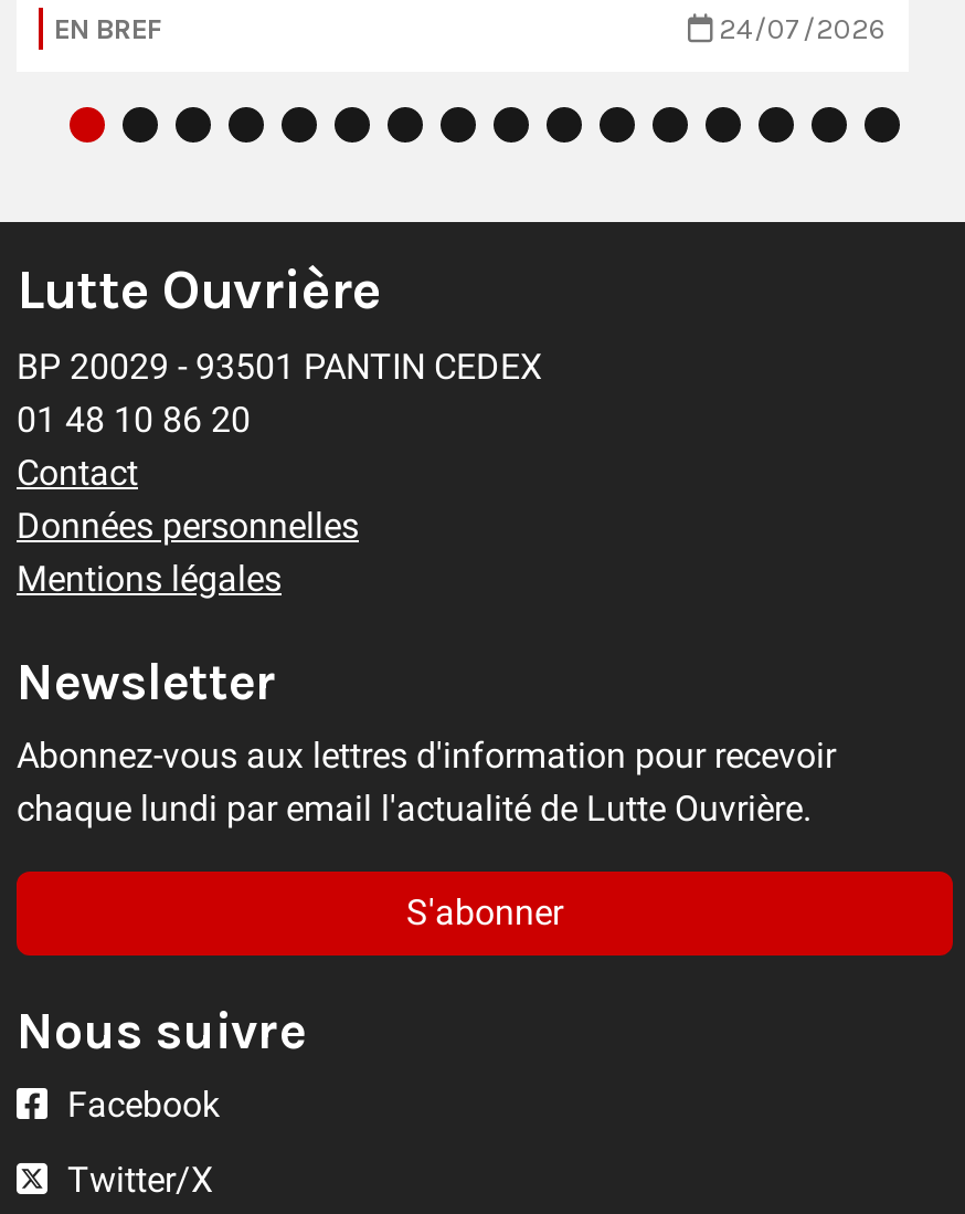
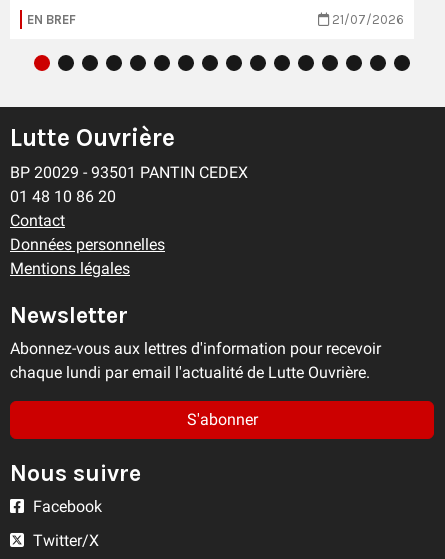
- 24/07/2026
+ 21/07/2026
